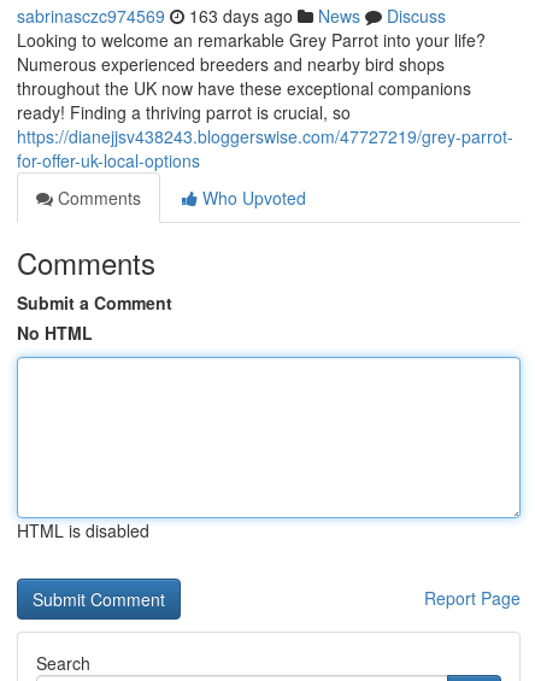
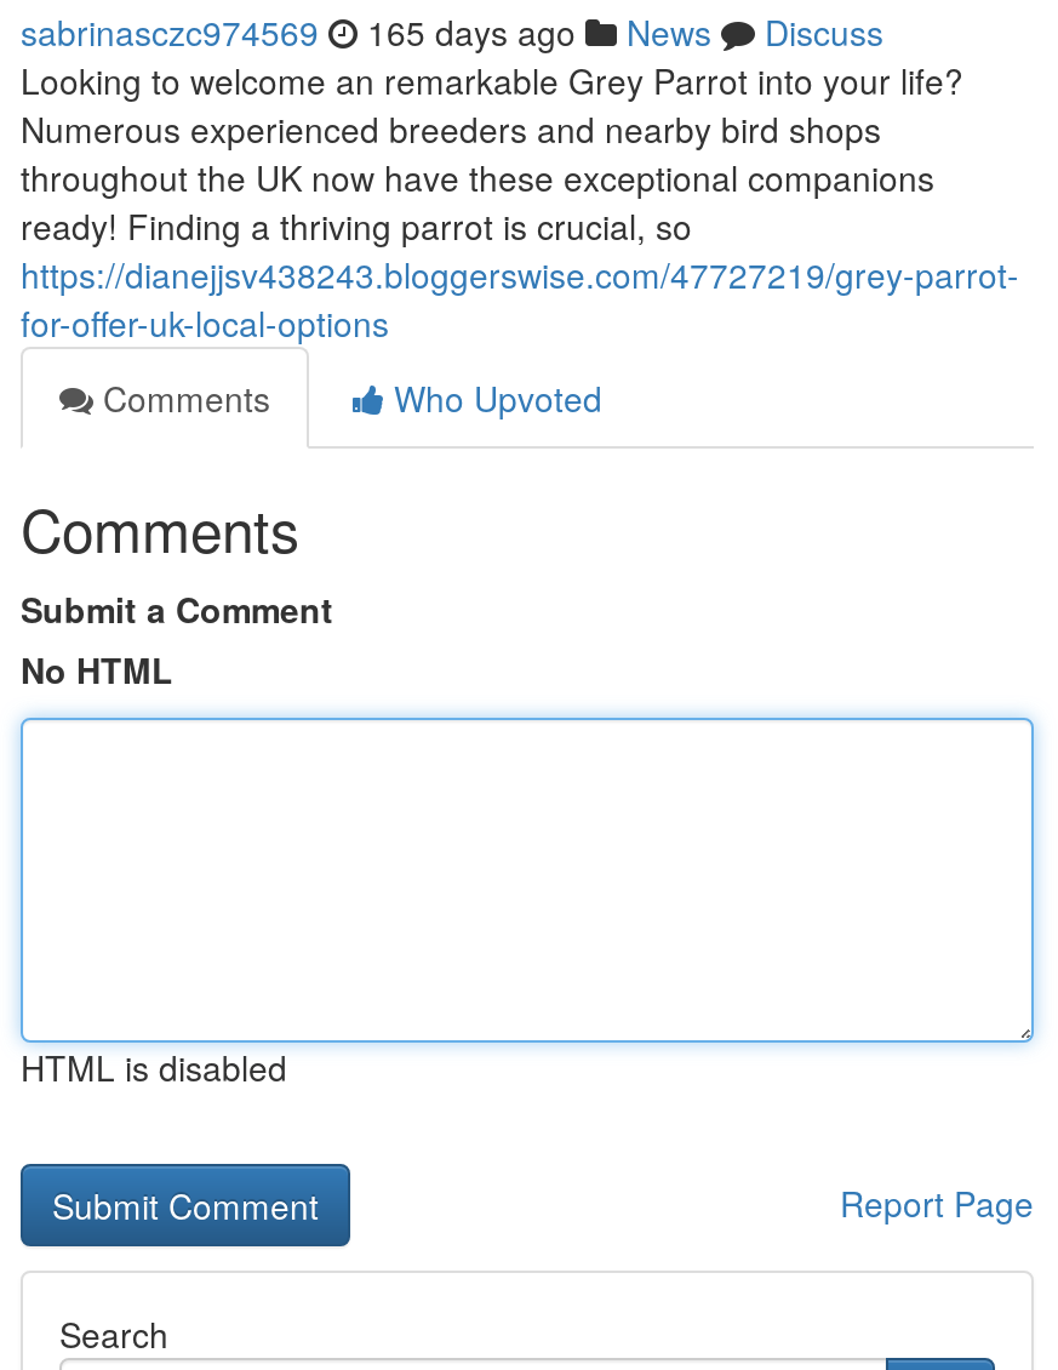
- sabrinasczc974569 163 days ago News Discuss
+ sabrinasczc974569 165 days ago News Discuss
